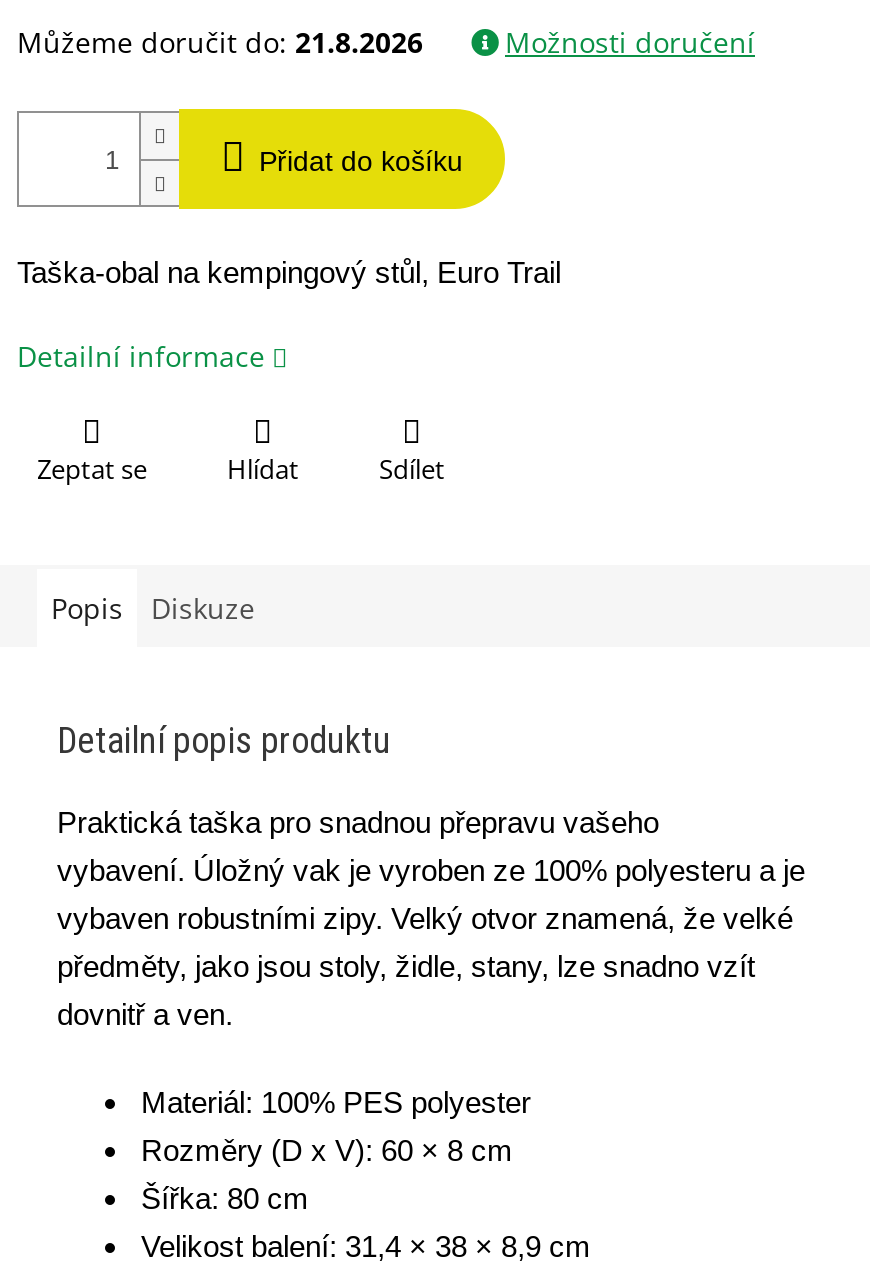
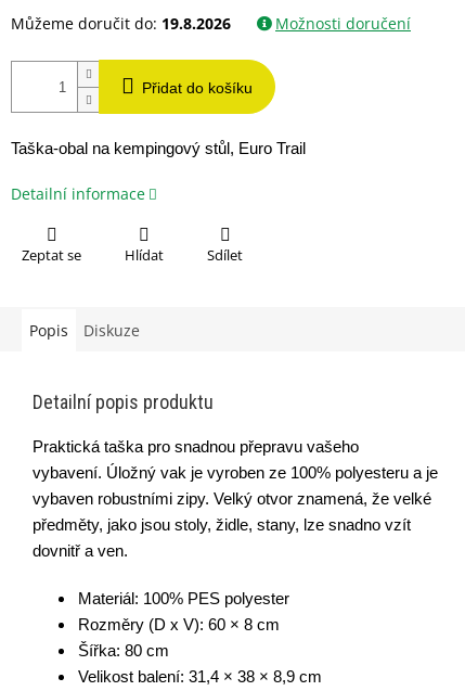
- Můžeme doručit do: 21.8.2026
+ Můžeme doručit do: 19.8.2026
